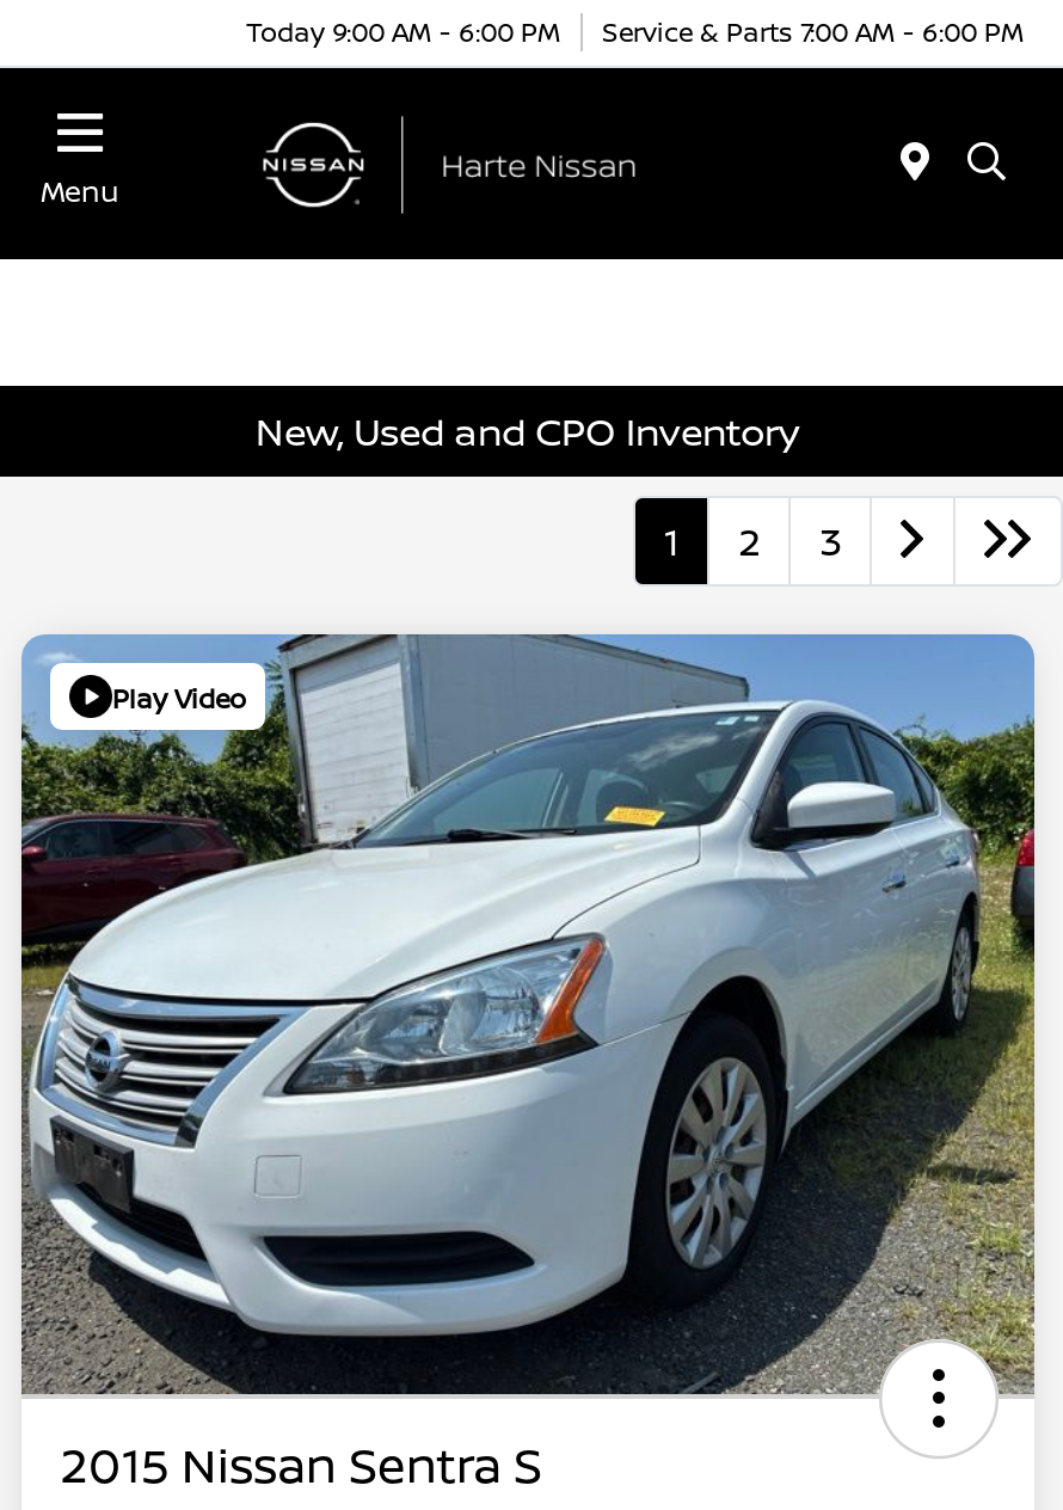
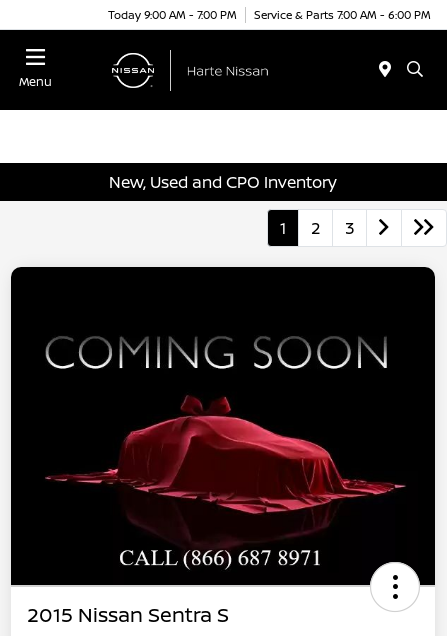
- Today 9:00 AM - 6:00 PM Service & Parts 7:00 AM - 6:00 PM
+ Today 9:00 AM - 7:00 PM Service & Parts 7:00 AM - 6:00 PM

- [image]
+ [image]

- Play Video
